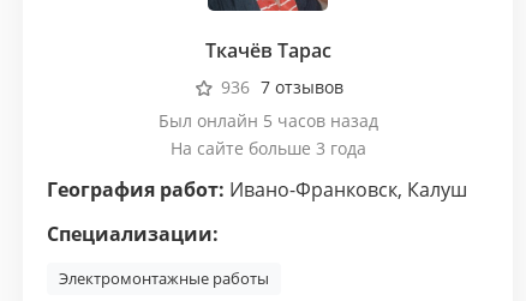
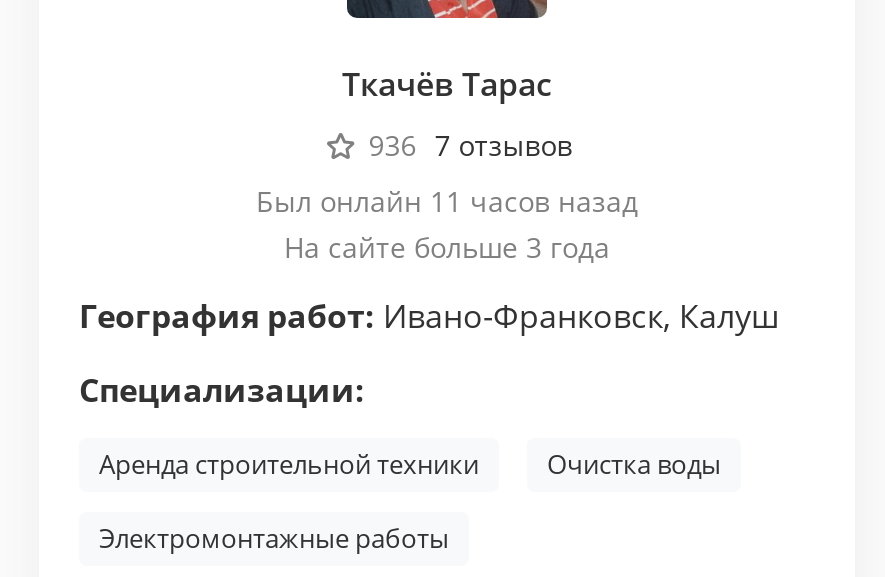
- Был онлайн 5 часов назад
+ Был онлайн 11 часов назад

+ Аренда строительной техники
+ Очистка воды
